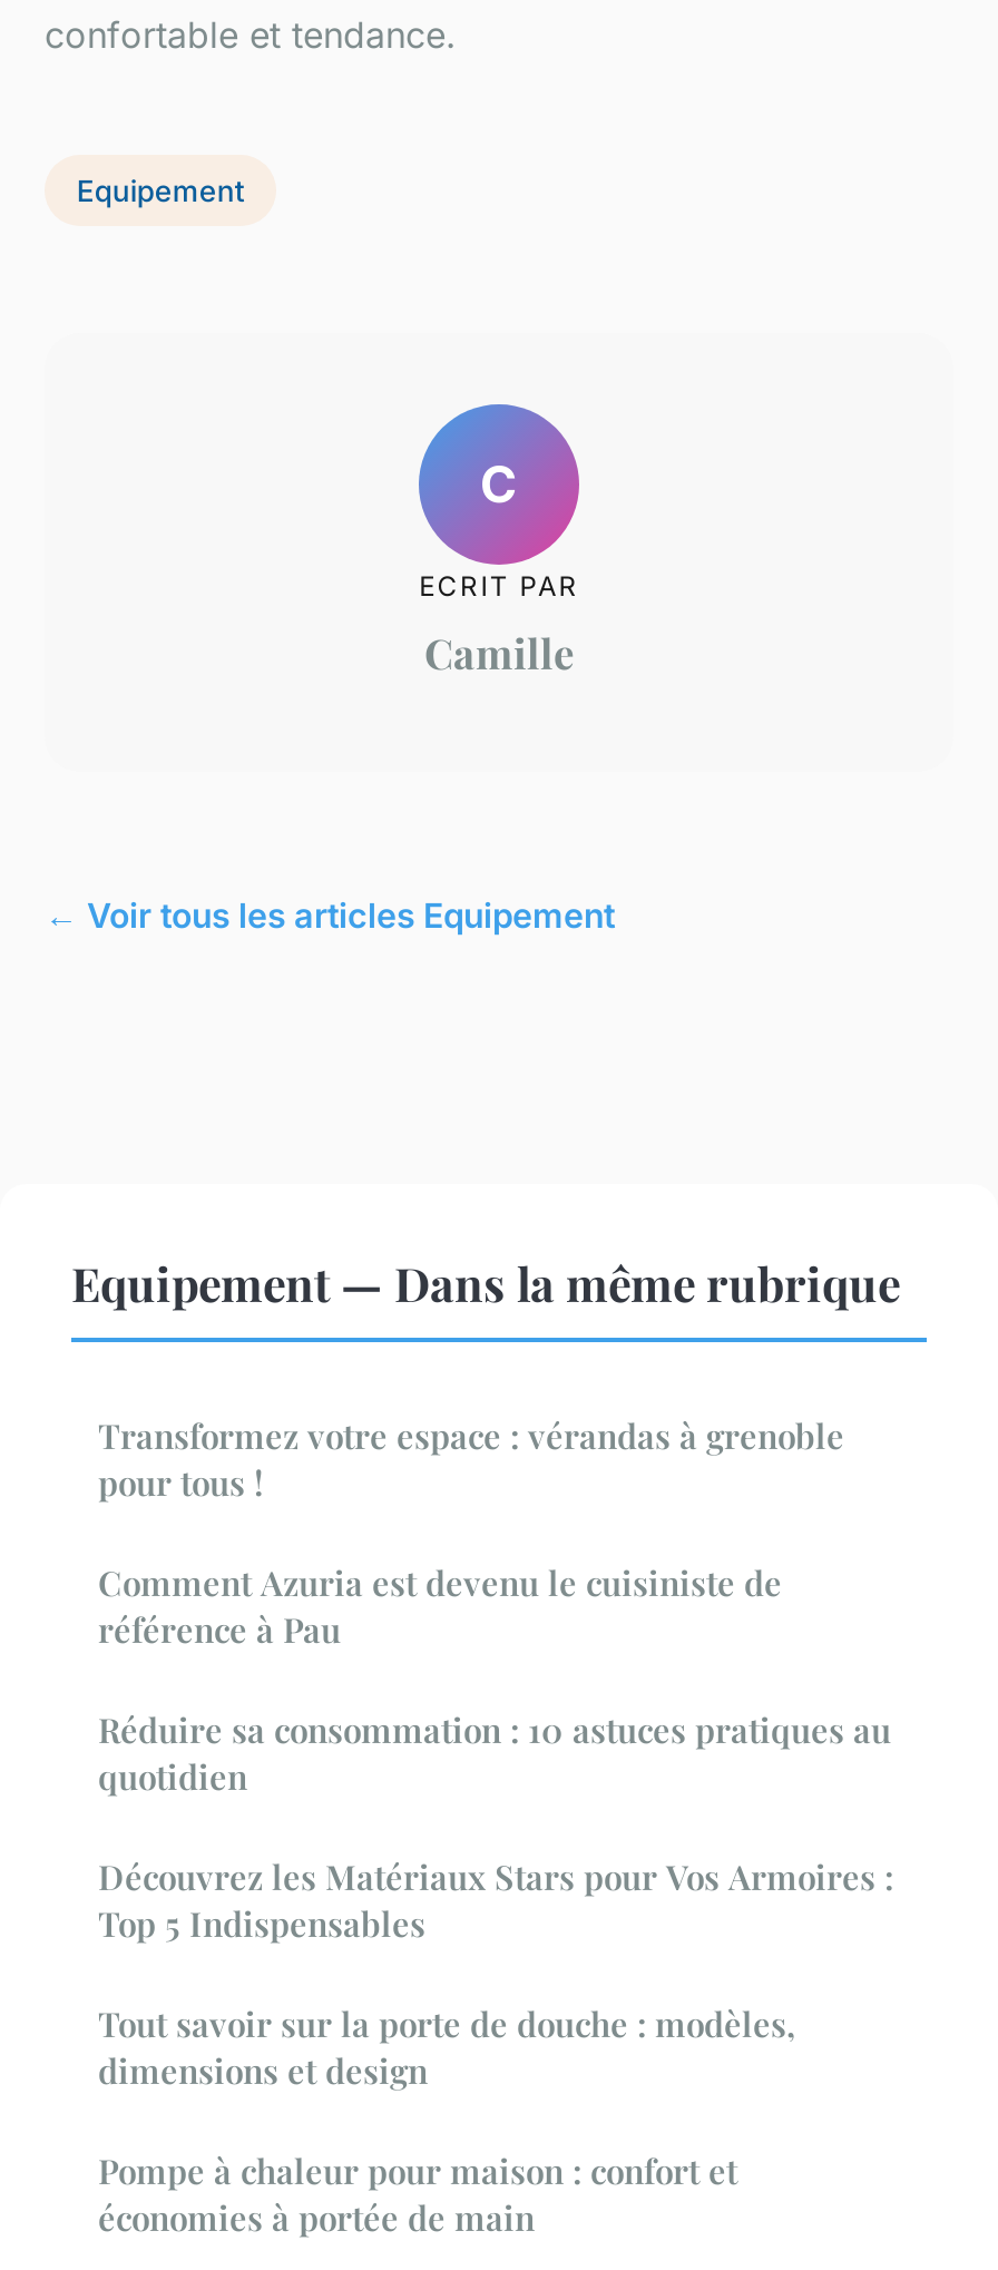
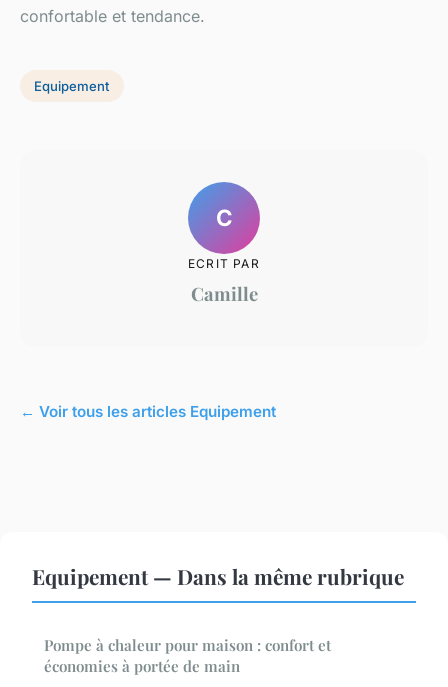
- Transformez votre espace : vérandas à grenoble
- pour tous !
- Comment Azuria est devenu le cuisiniste de
- référence à Pau
- Réduire sa consommation : 10 astuces pratiques au
- quotidien
- Découvrez les Matériaux Stars pour Vos Armoires :
- Top 5 Indispensables
- Tout savoir sur la porte de douche : modèles,
- dimensions et design
